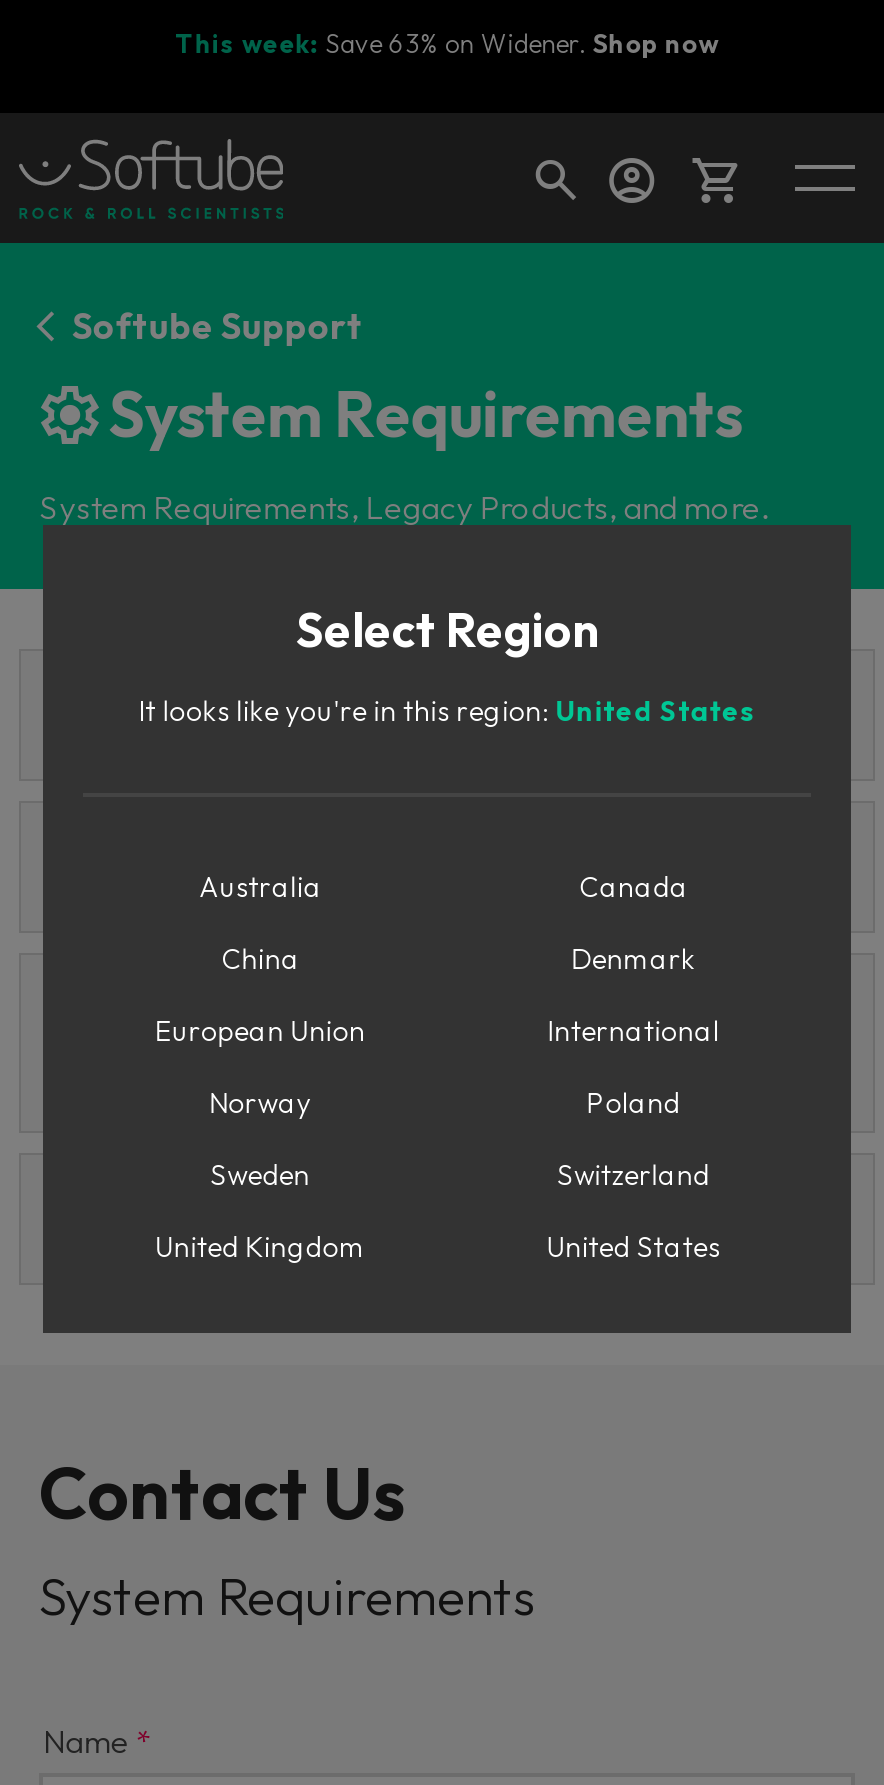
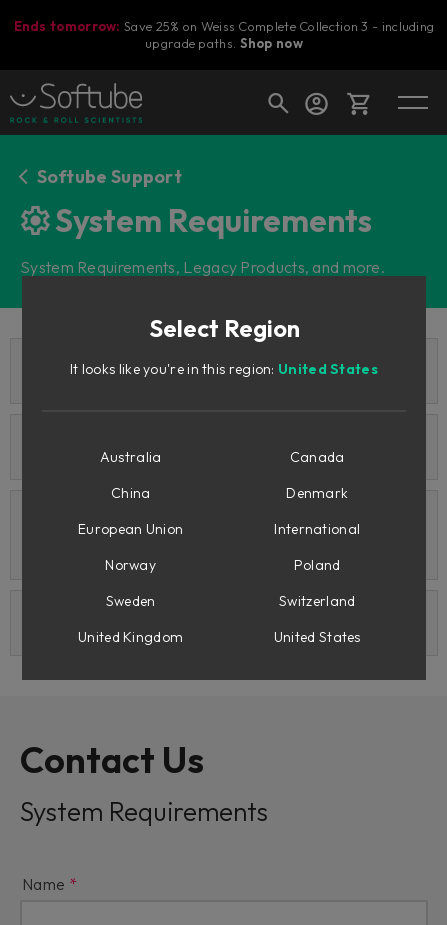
- This week: Save 63% on Widener. Shop now
+ Ends tomorrow: Save 25% on Weiss Complete Collection 3 - including
+ upgrade paths. Shop now
